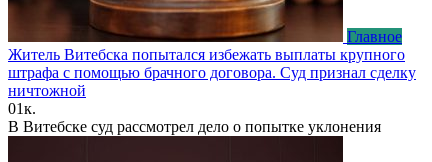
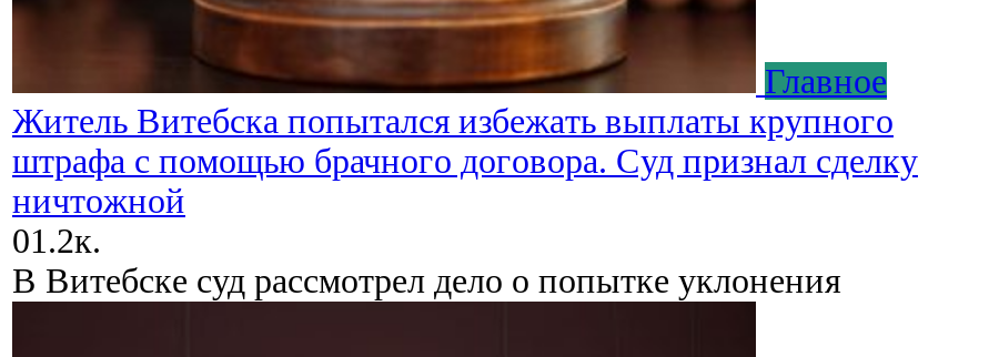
- 01к.
+ 01.2к.
